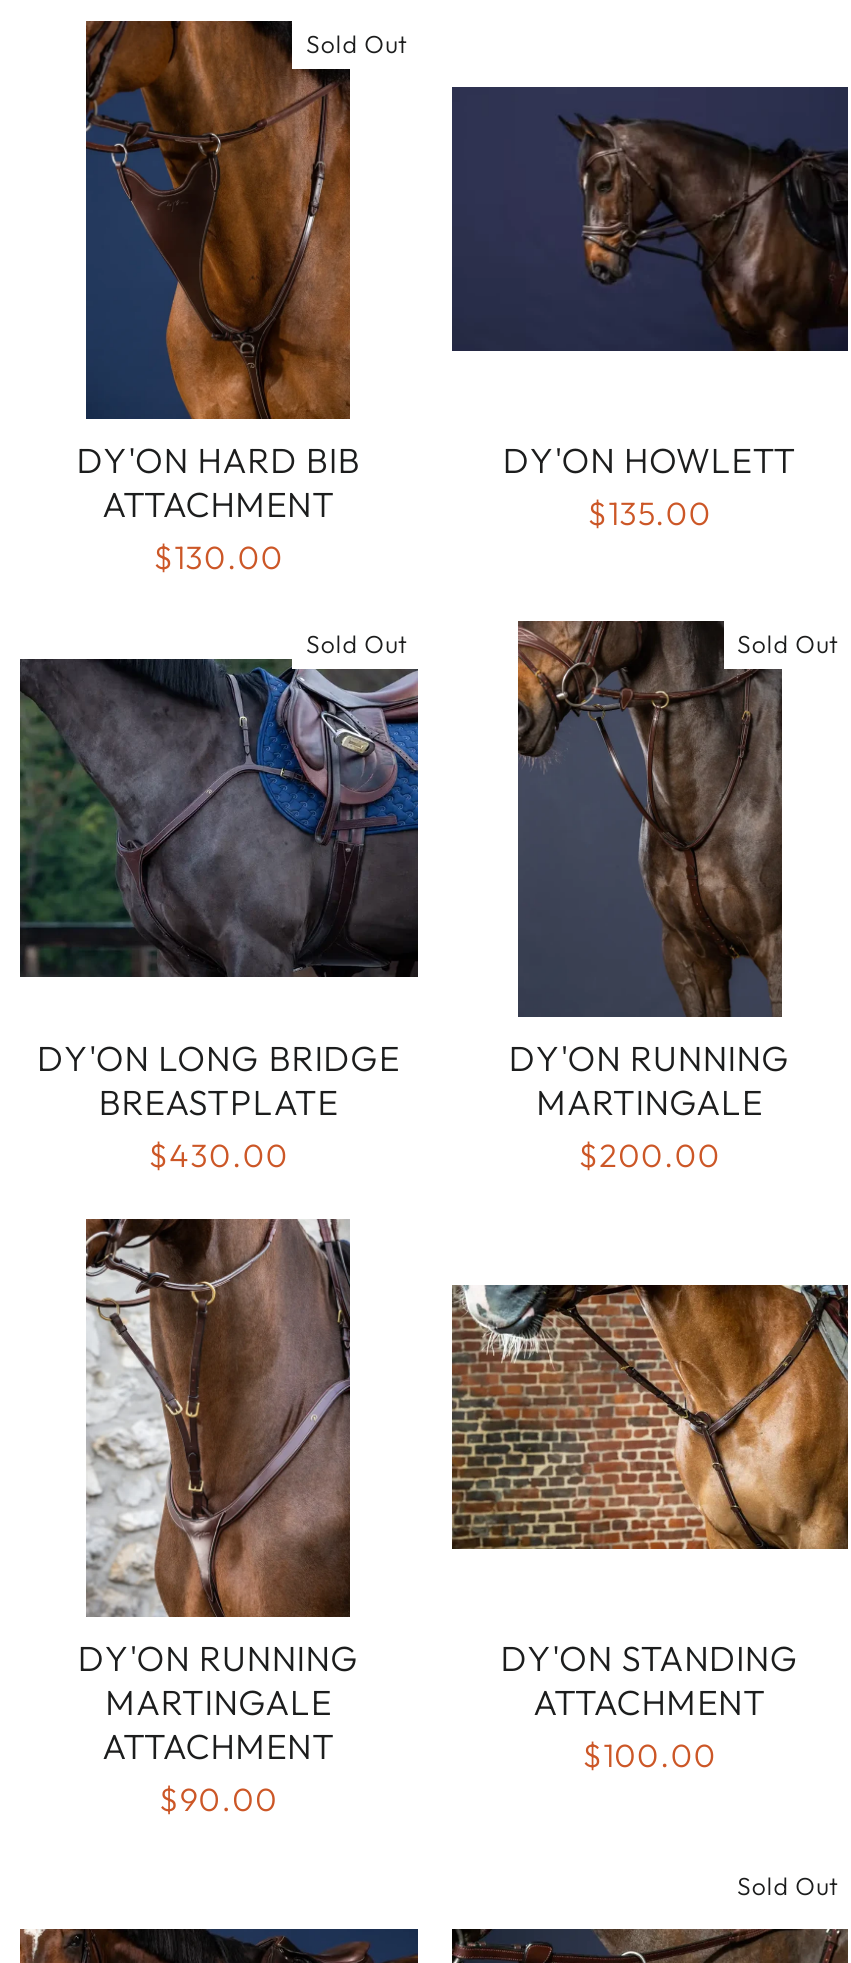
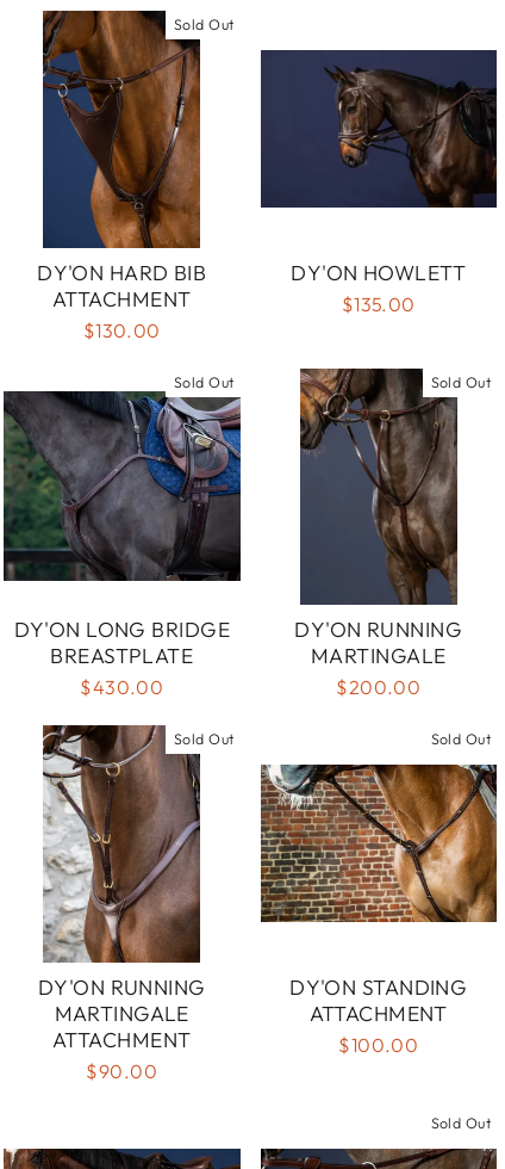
+ Sold Out

+ Sold Out
